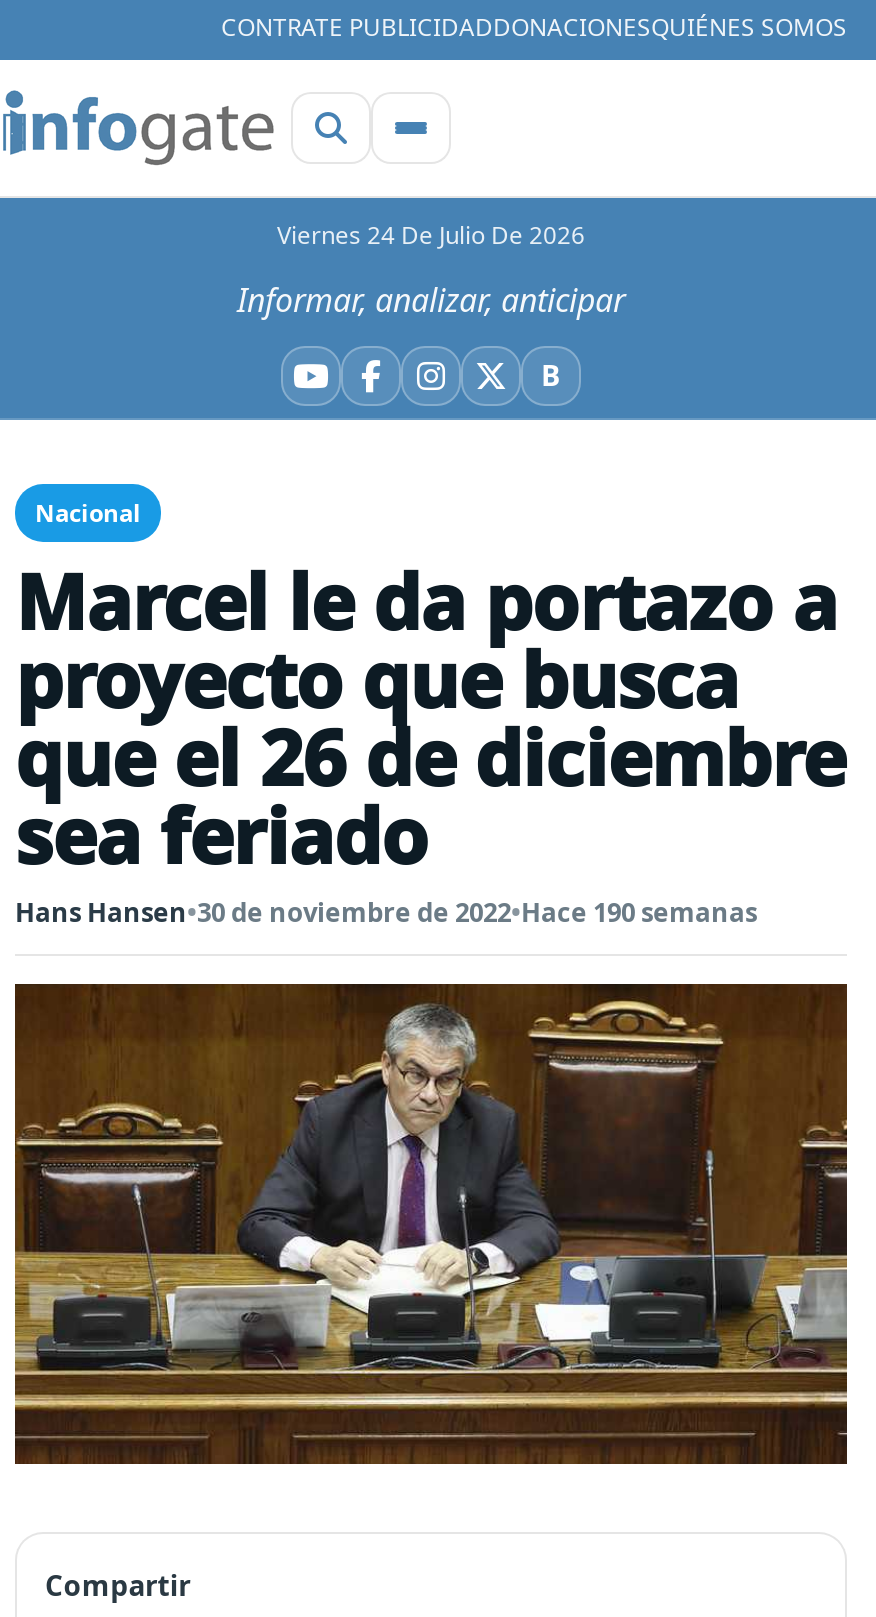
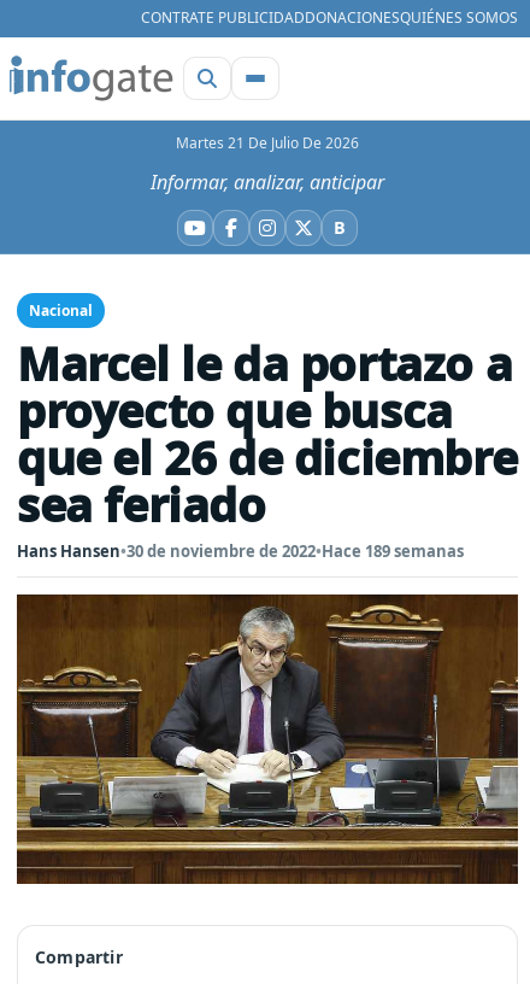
- Viernes 24 De Julio De 2026
+ Martes 21 De Julio De 2026

- Hans Hansen•30 de noviembre de 2022•Hace 190 semanas
+ Hans Hansen•30 de noviembre de 2022•Hace 189 semanas
